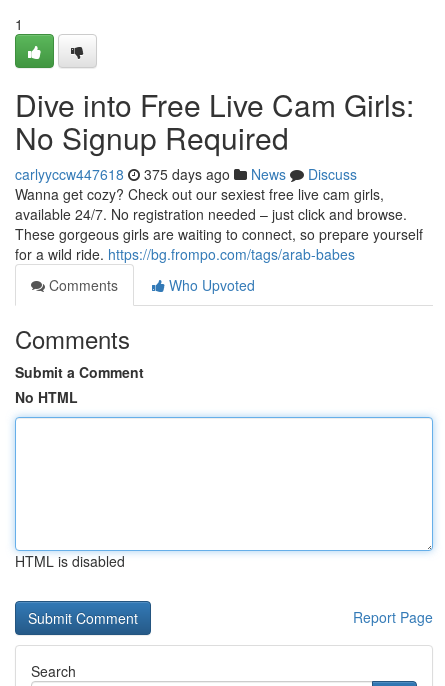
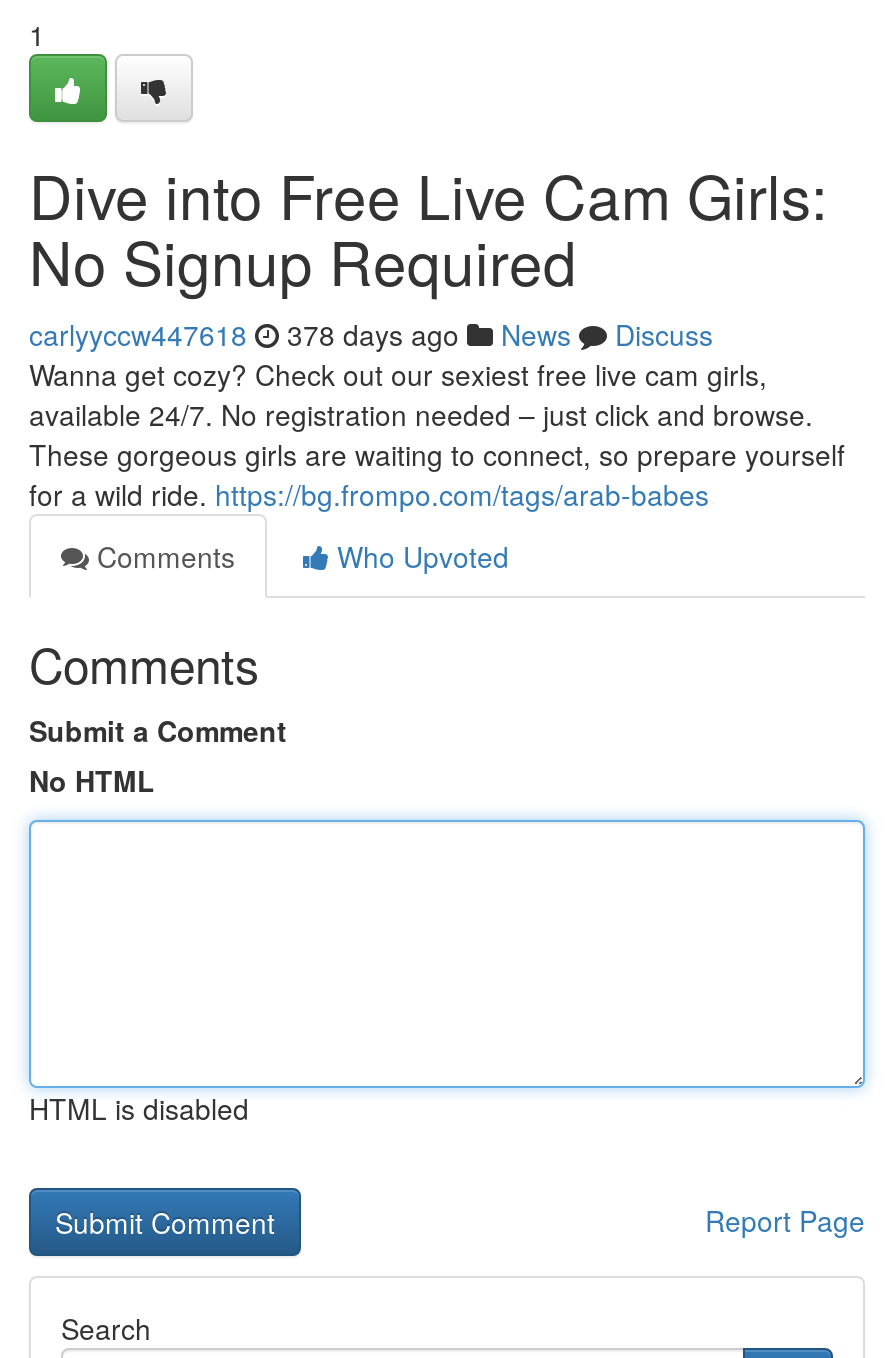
- carlyyccw447618 375 days ago News Discuss
+ carlyyccw447618 378 days ago News Discuss
